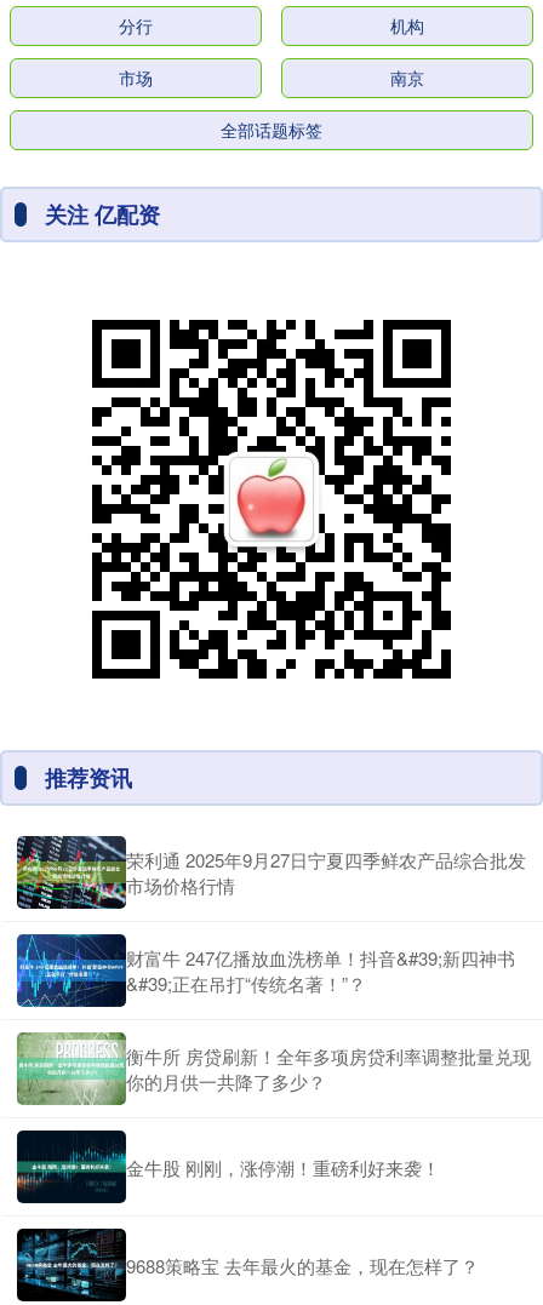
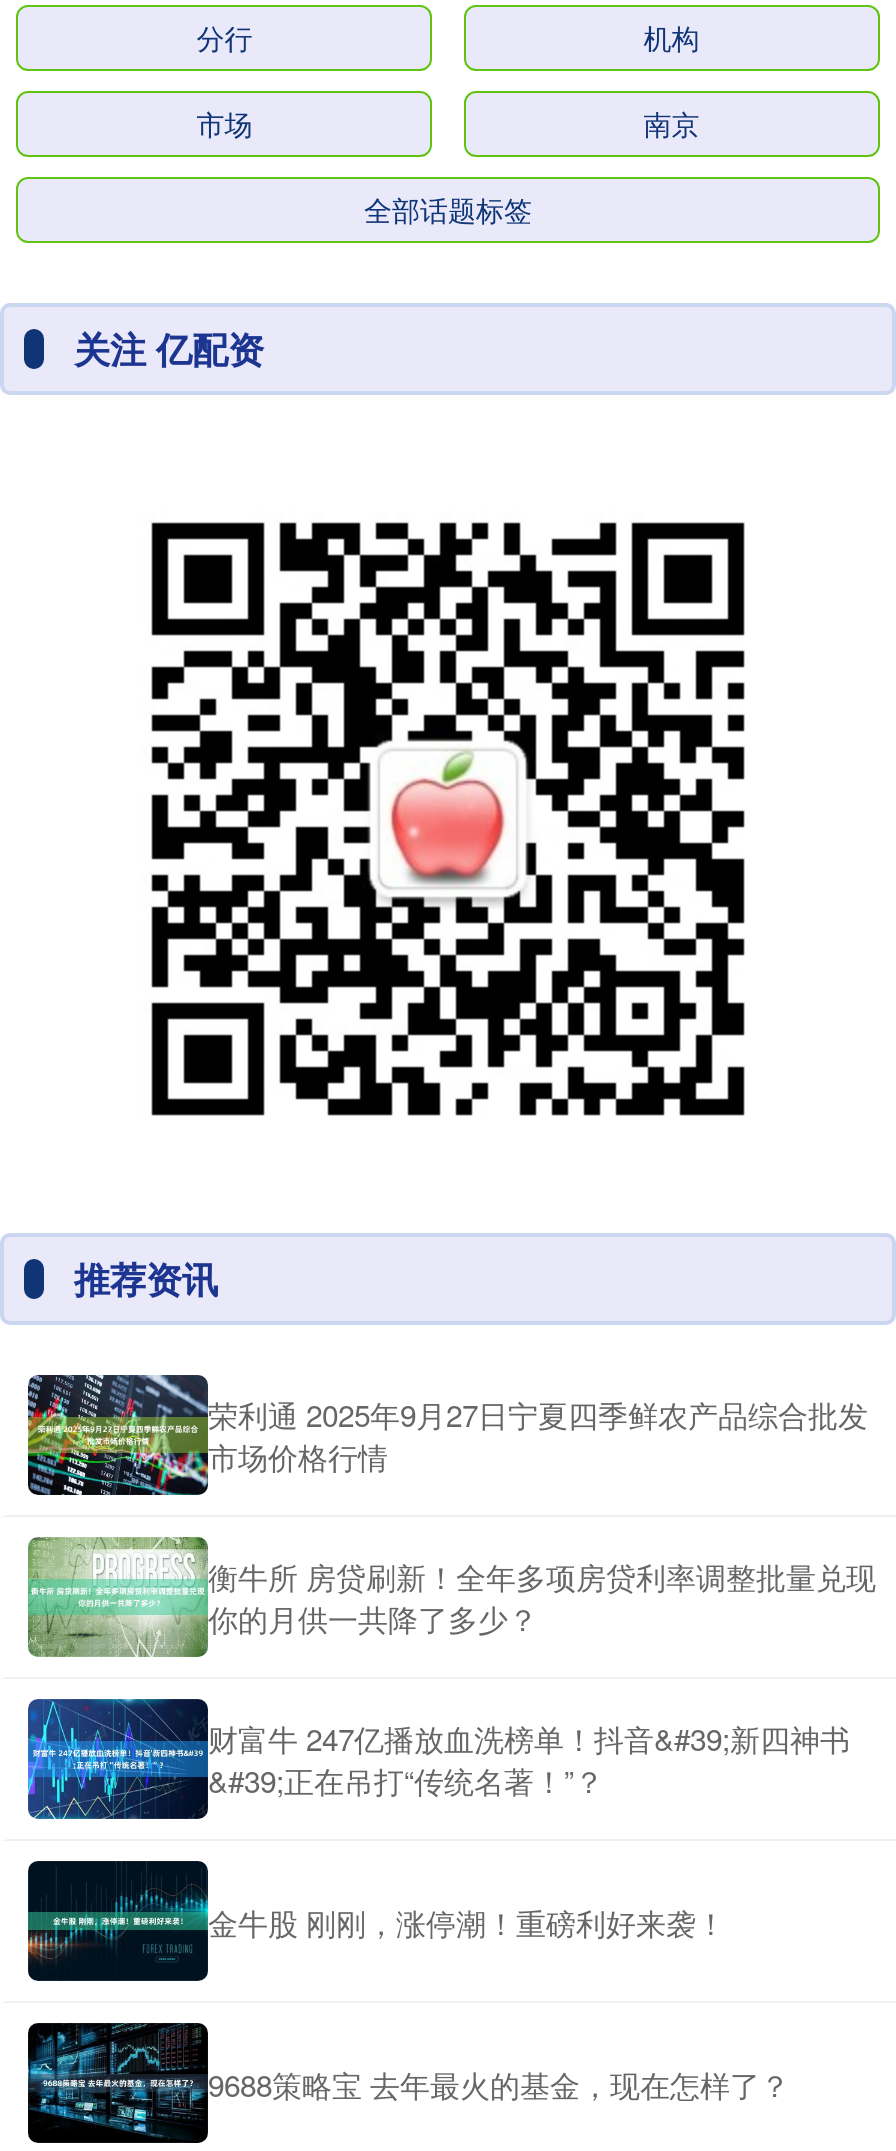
moved down: [image] | 财富牛 247亿播放血洗榜单！抖音&#39;新四神书 | &#39;正在吊打“传统名著！”？

moved up: [image] | 衡牛所 房贷刷新！全年多项房贷利率调整批量兑现 | 你的月供一共降了多少？
